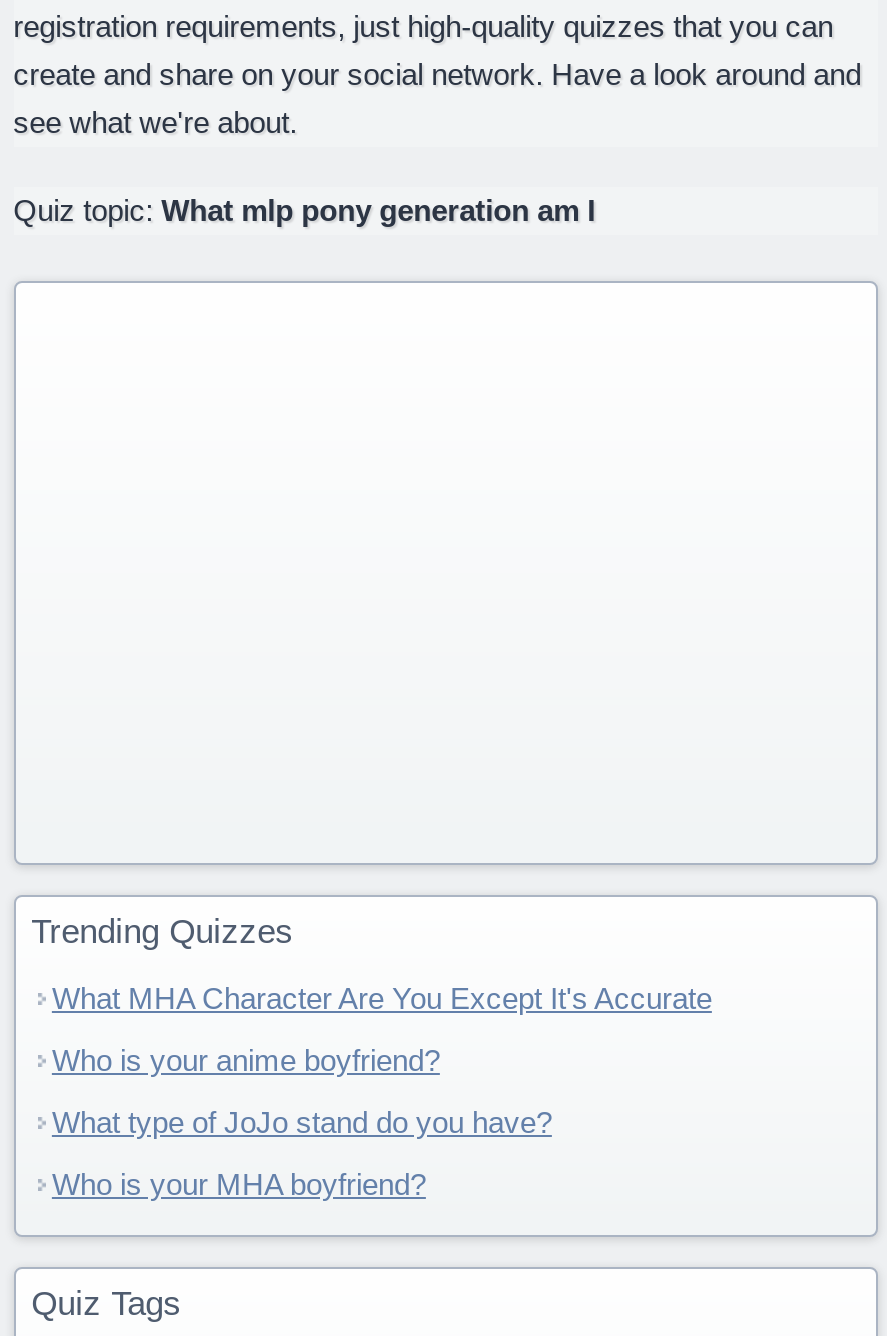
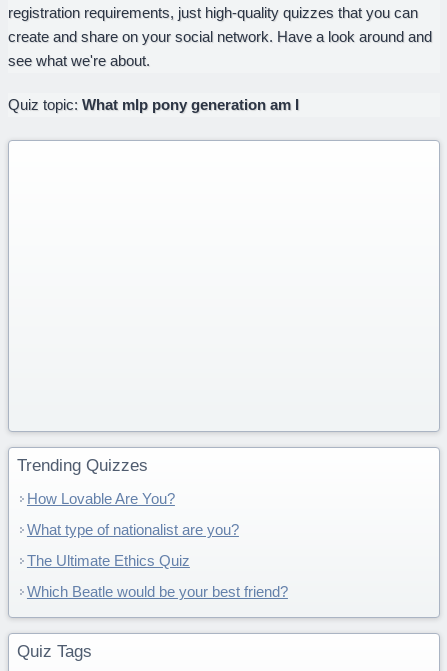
- What MHA Character Are You Except It's Accurate
+ How Lovable Are You?

- Who is your anime boyfriend?
+ What type of nationalist are you?

- What type of JoJo stand do you have?
+ The Ultimate Ethics Quiz

- Who is your MHA boyfriend?
+ Which Beatle would be your best friend?
